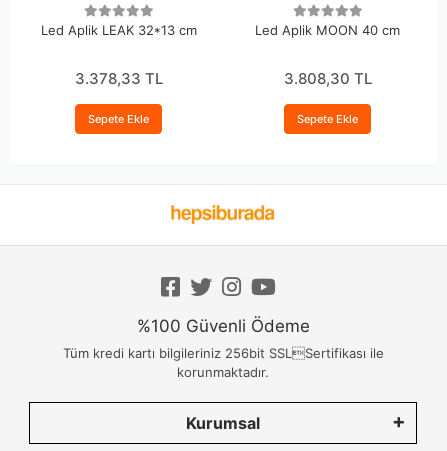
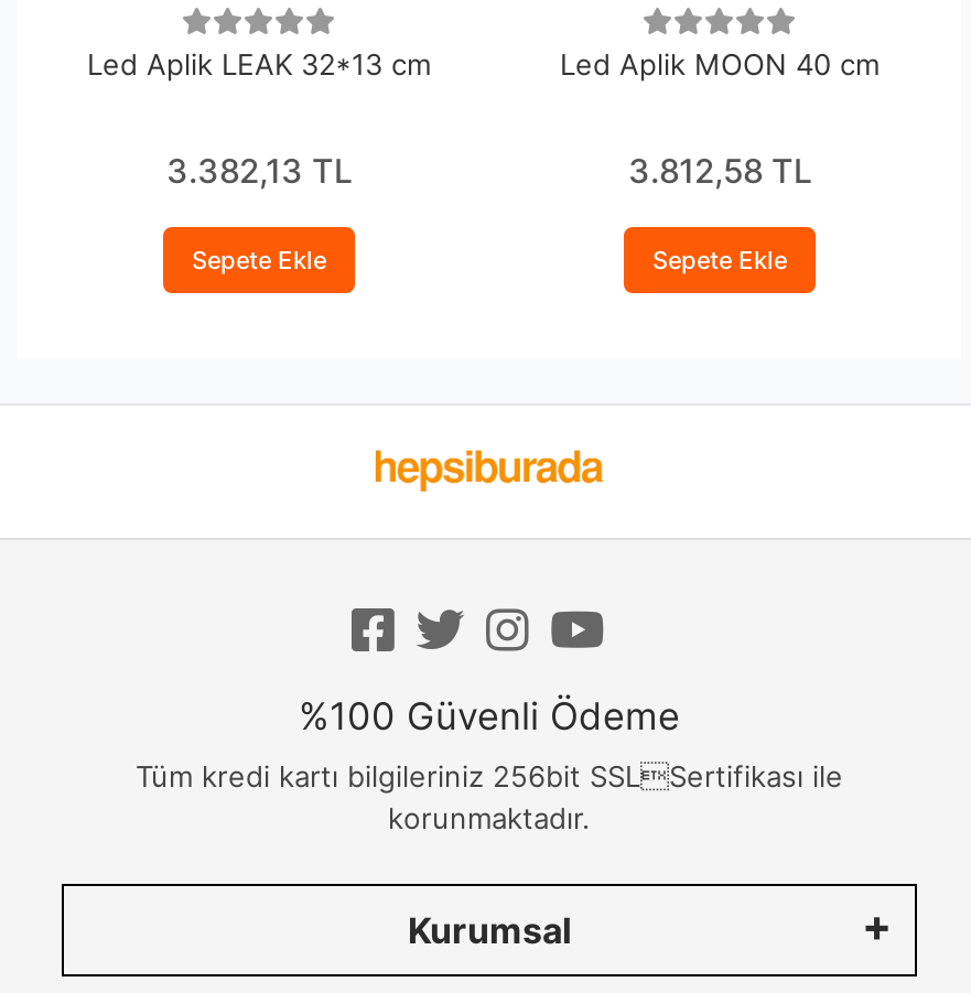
- 3.378,33 TL
+ 3.382,13 TL

- 3.808,30 TL
+ 3.812,58 TL
